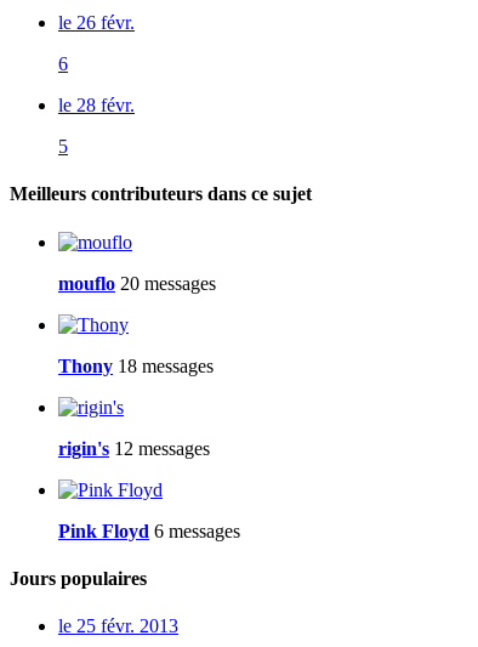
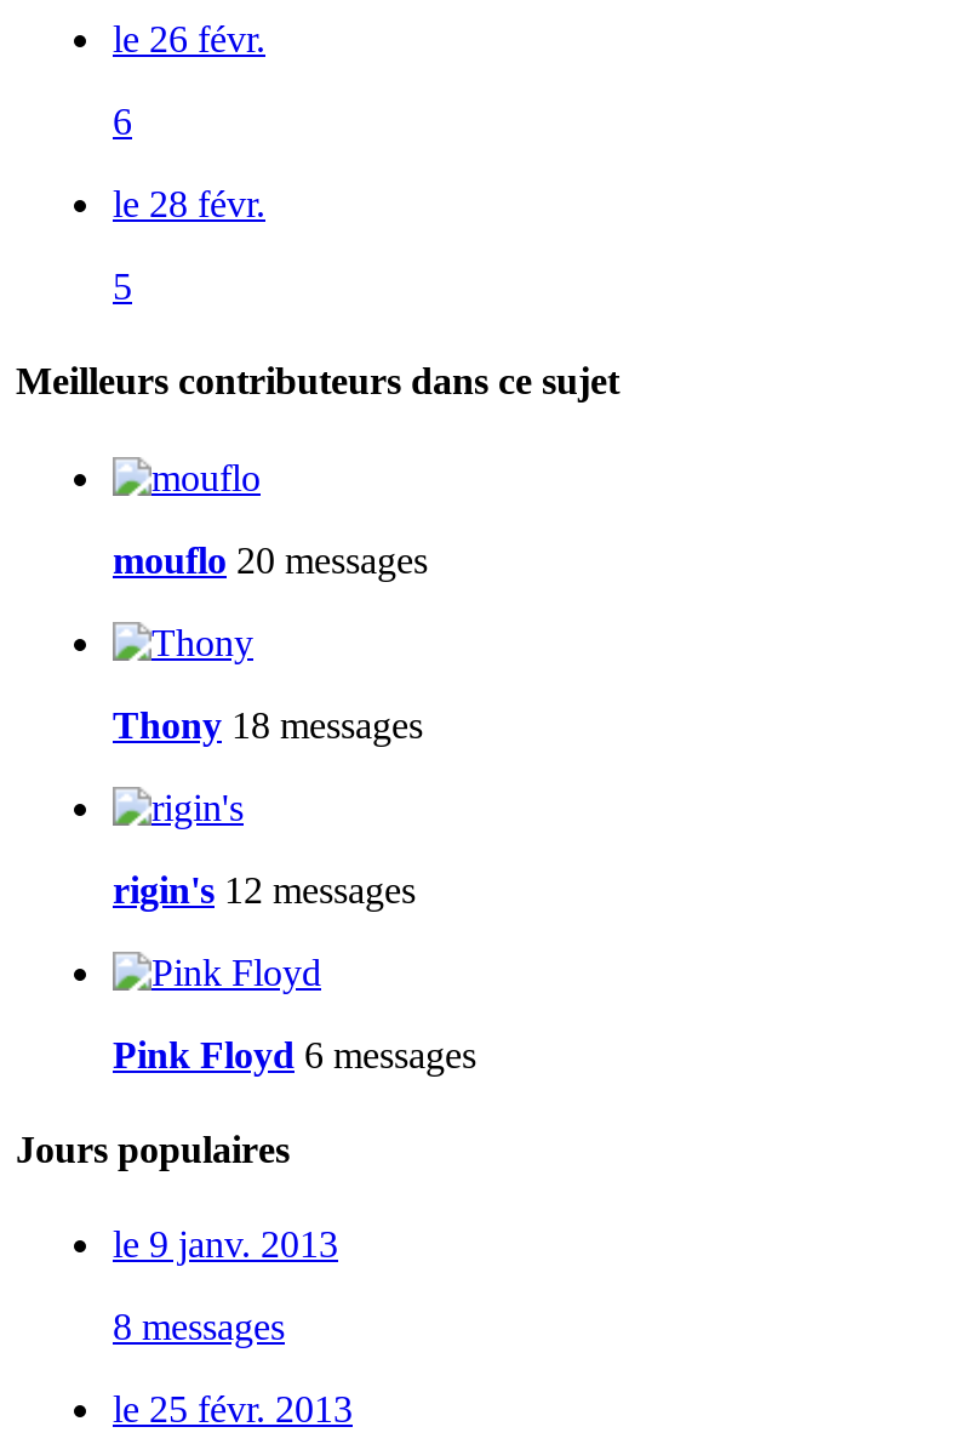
+ le 9 janv. 2013
+ 8 messages
